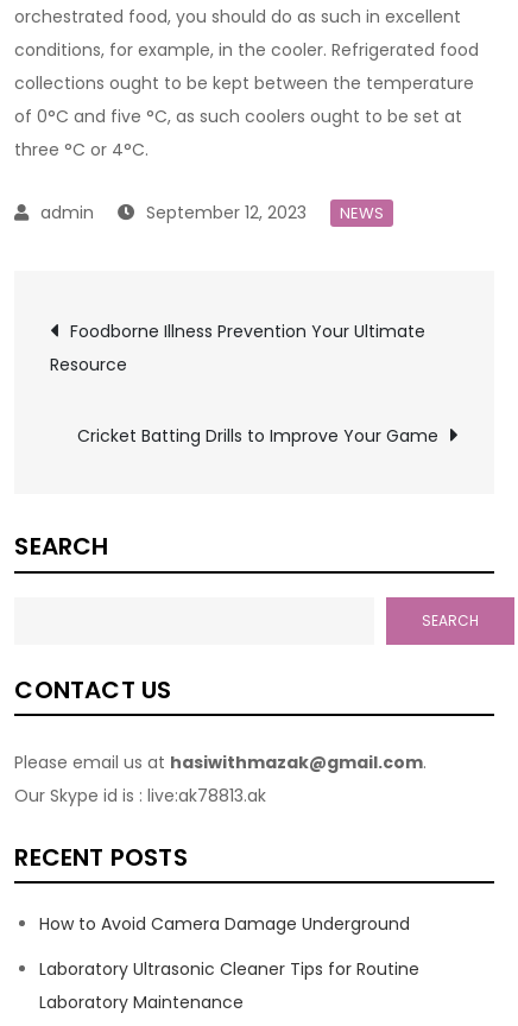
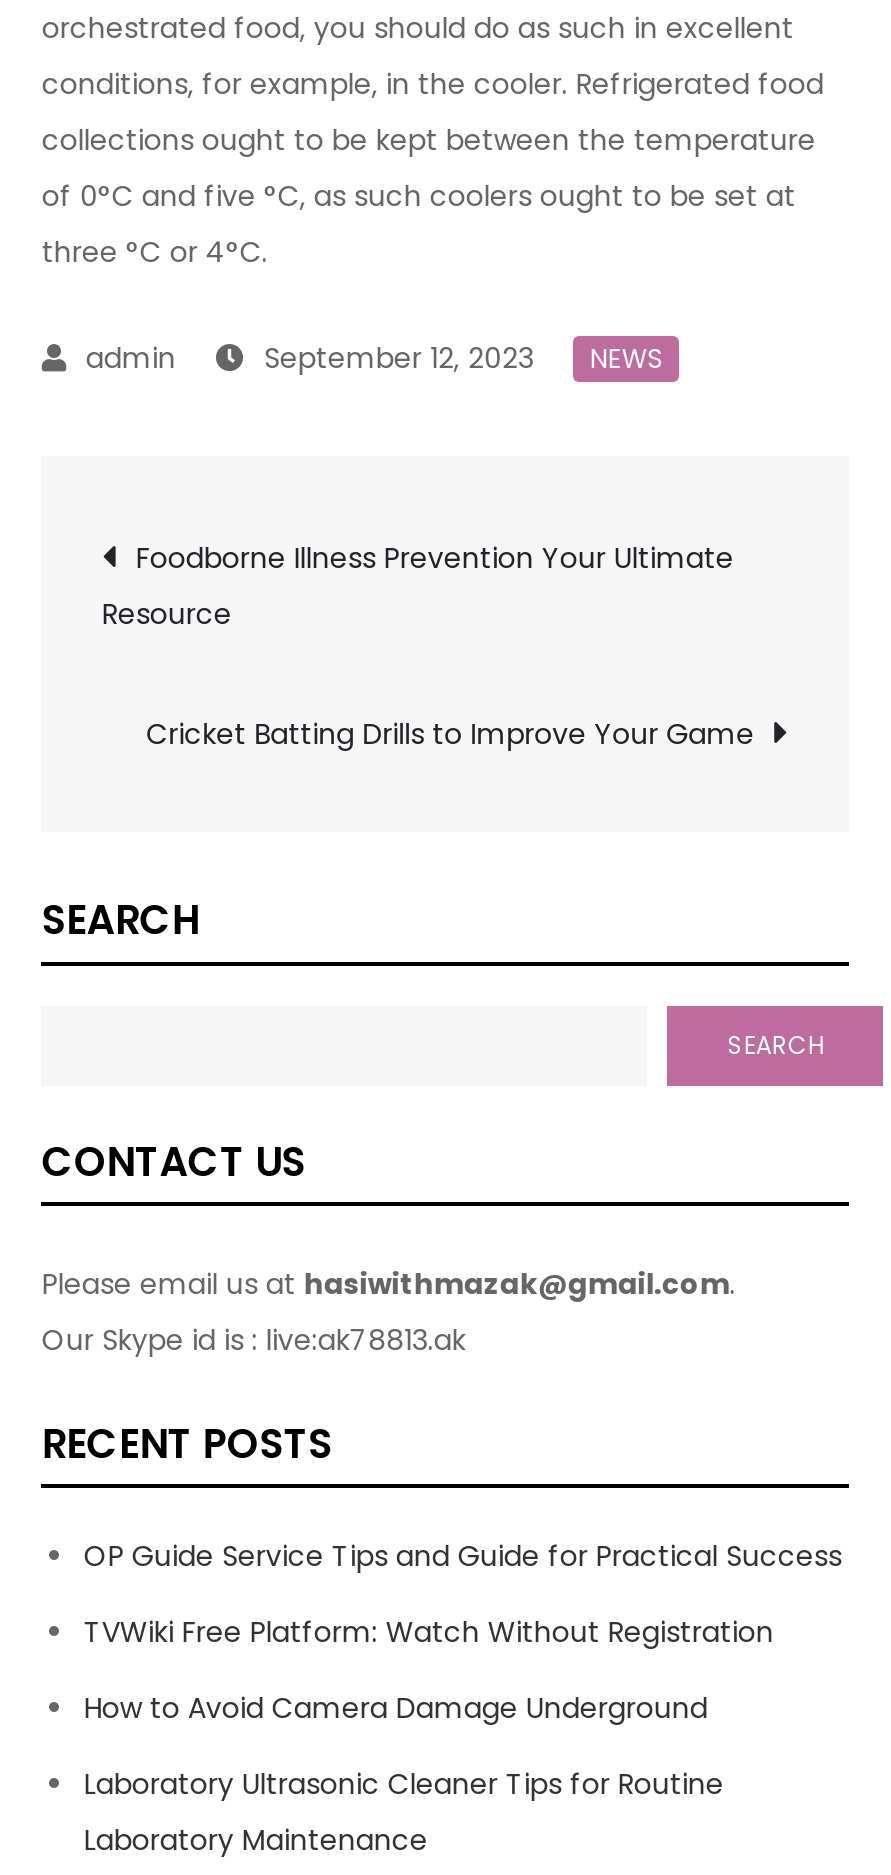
+ OP Guide Service Tips and Guide for Practical Success
+ TVWiki Free Platform: Watch Without Registration
